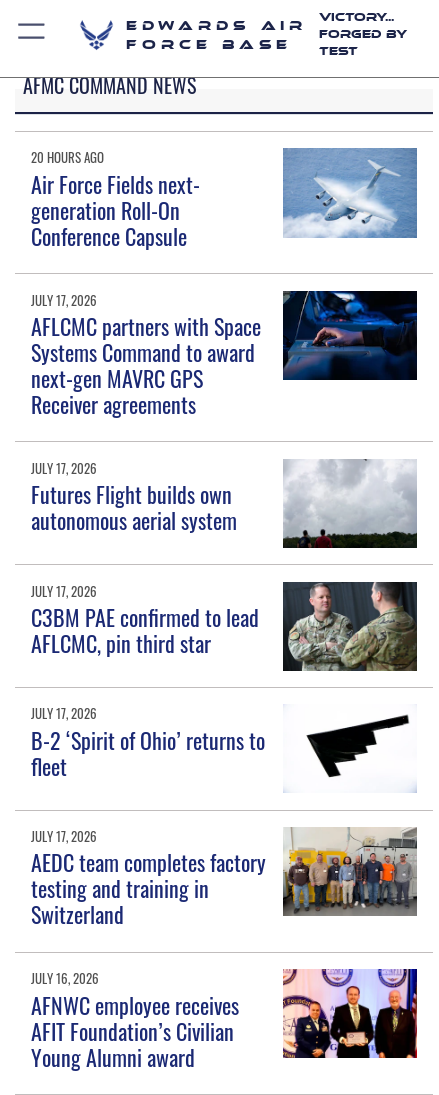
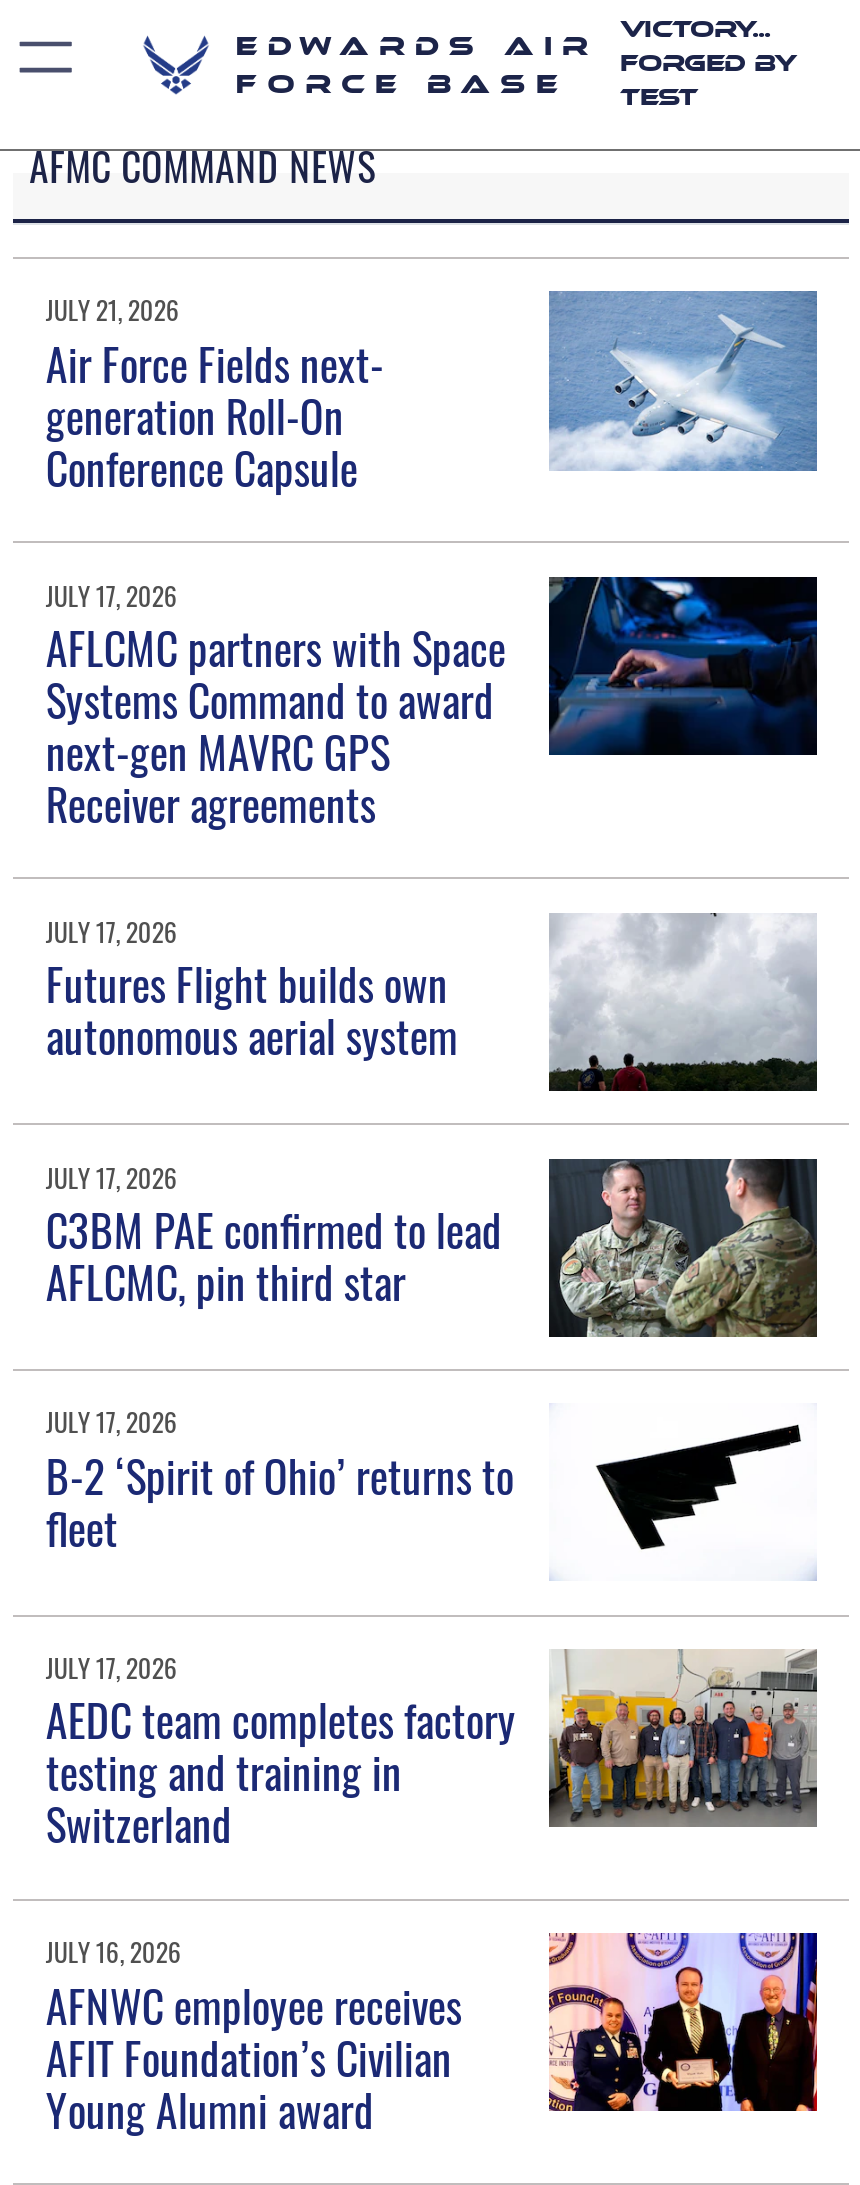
- 20 HOURS AGO
+ JULY 21, 2026
